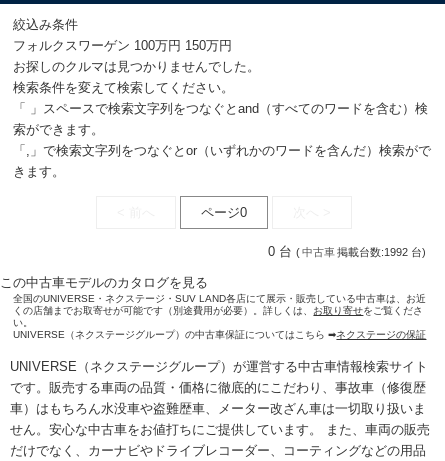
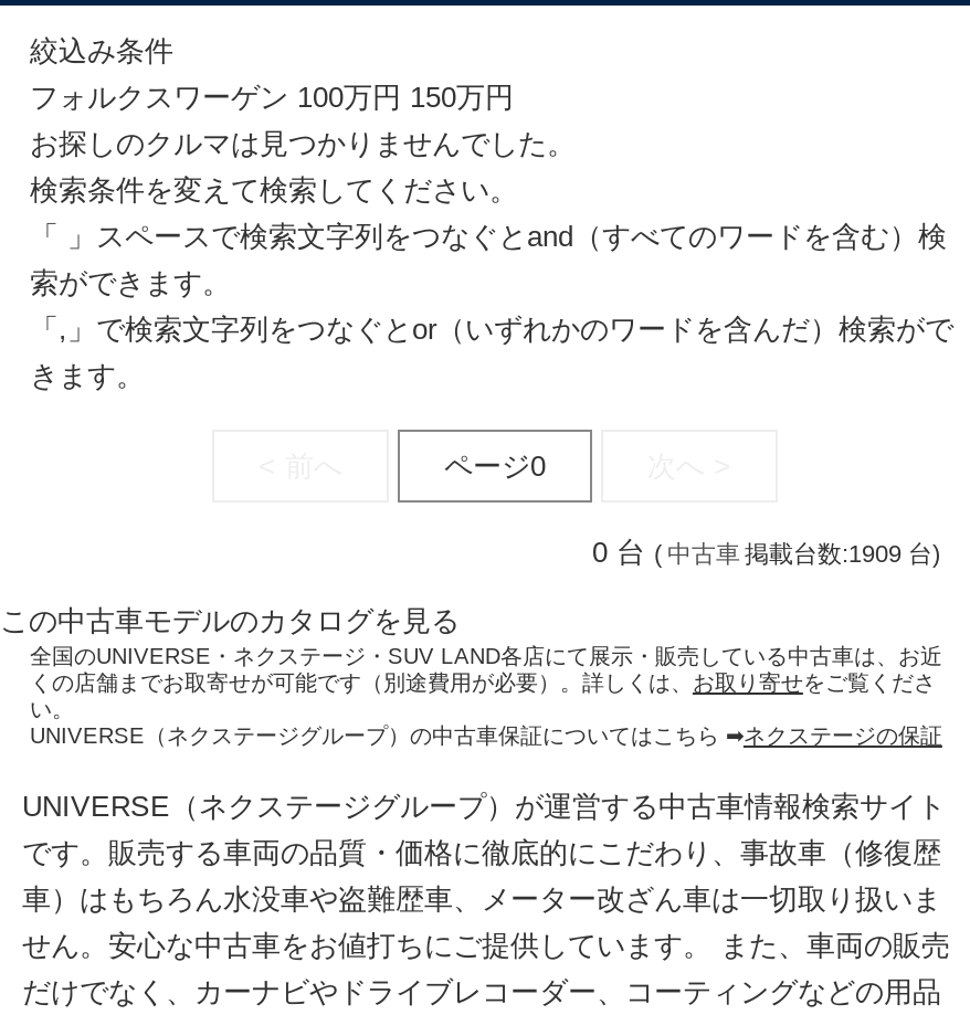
- 0 台( 中古車 掲載台数:1992 台)
+ 0 台( 中古車 掲載台数:1909 台)
